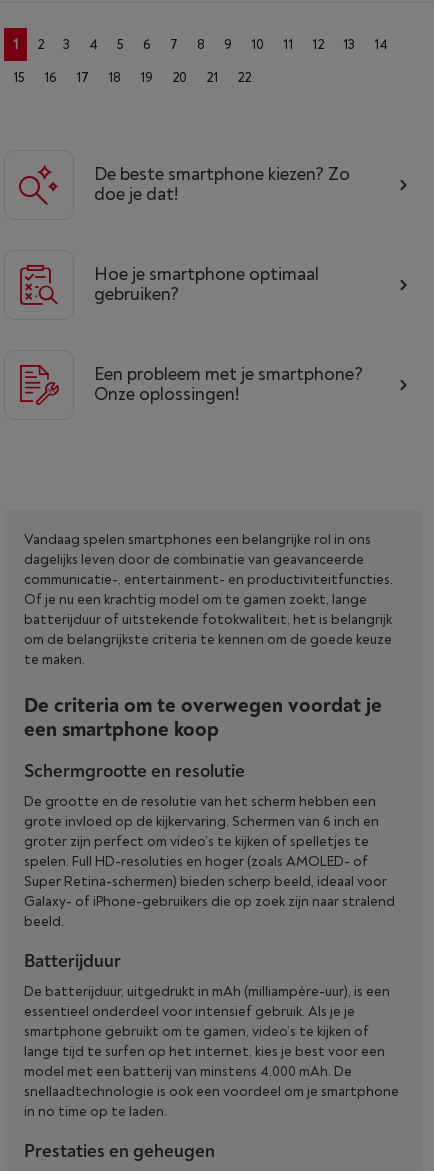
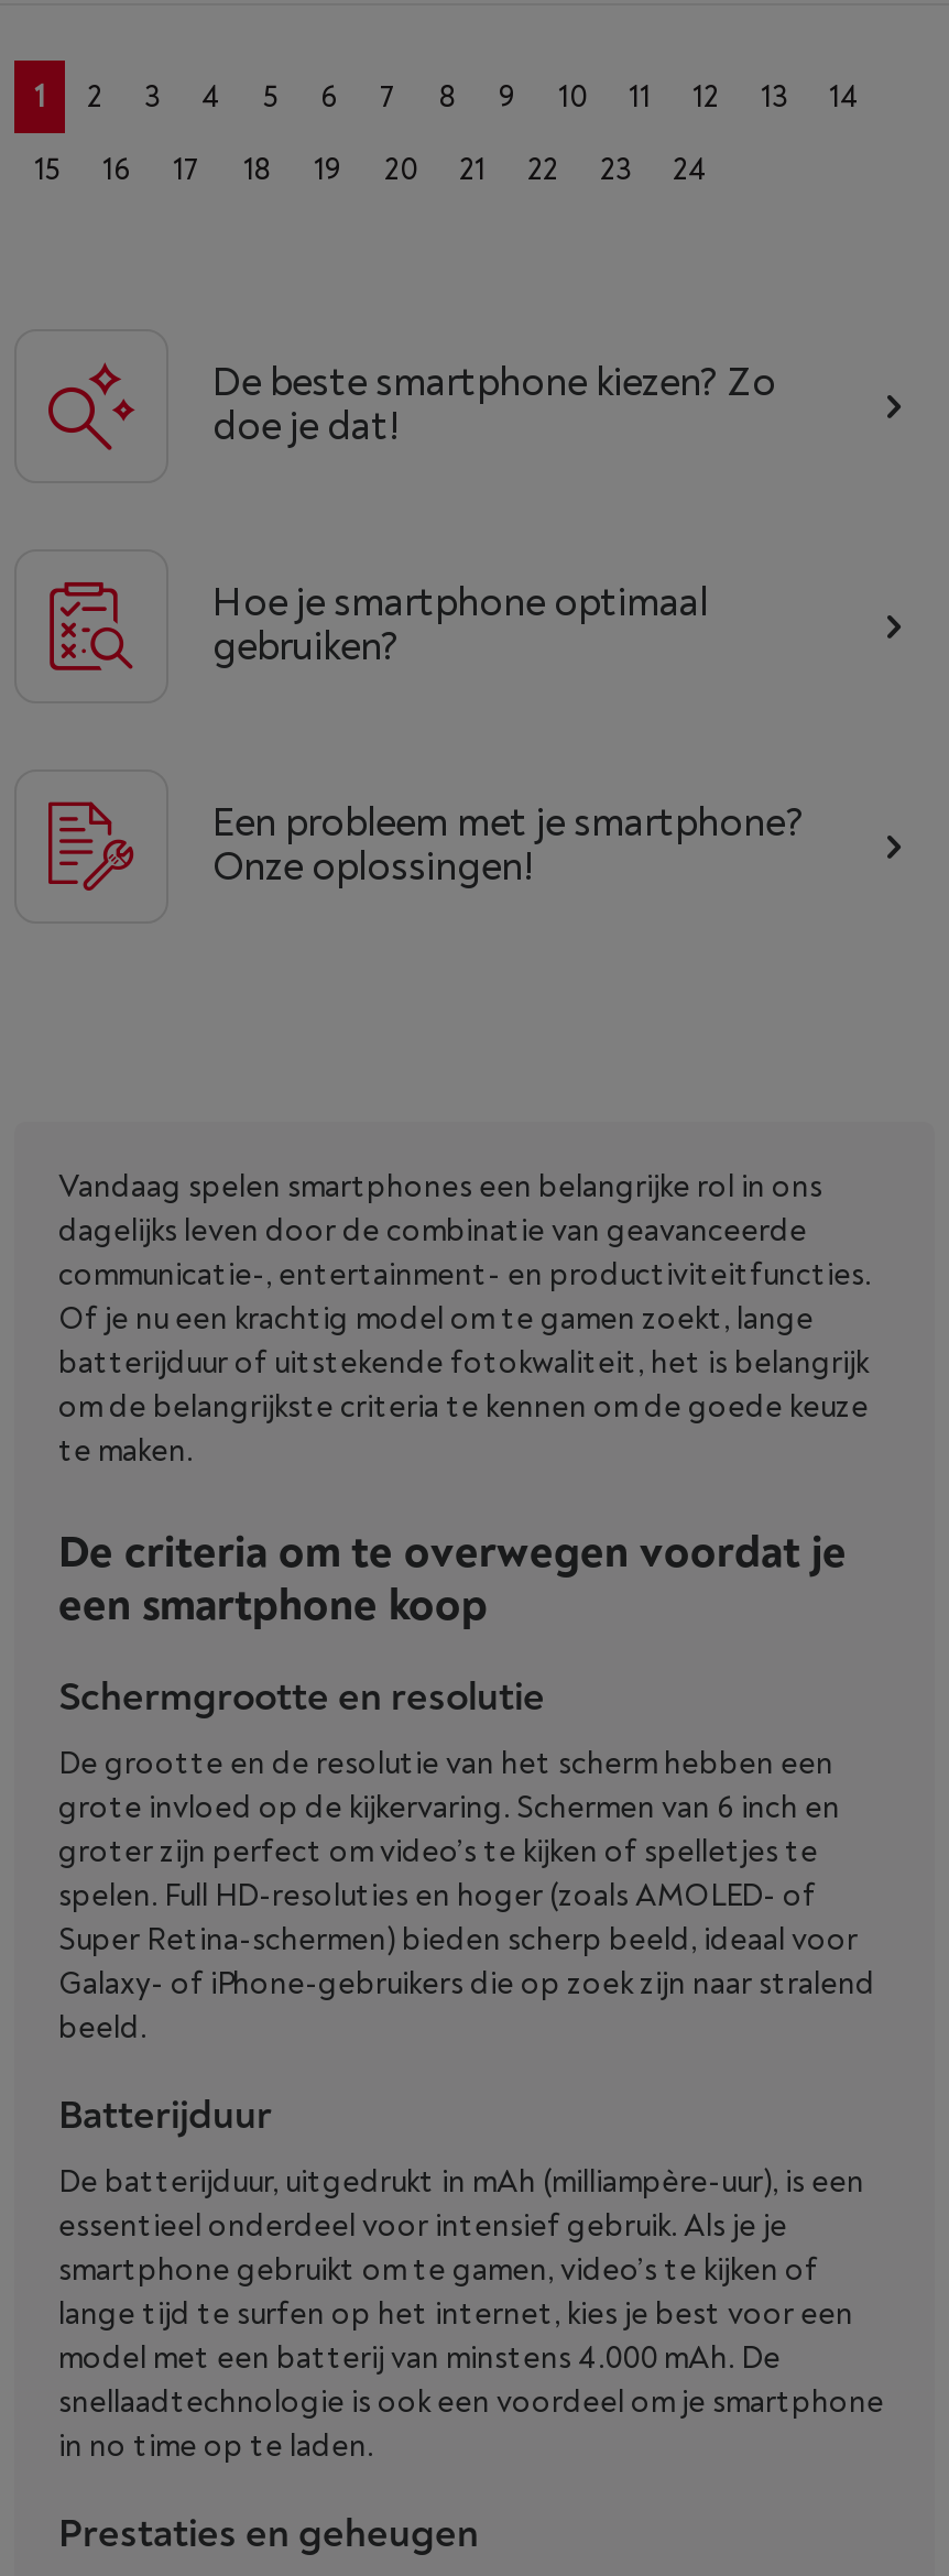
+ 23
+ 24
